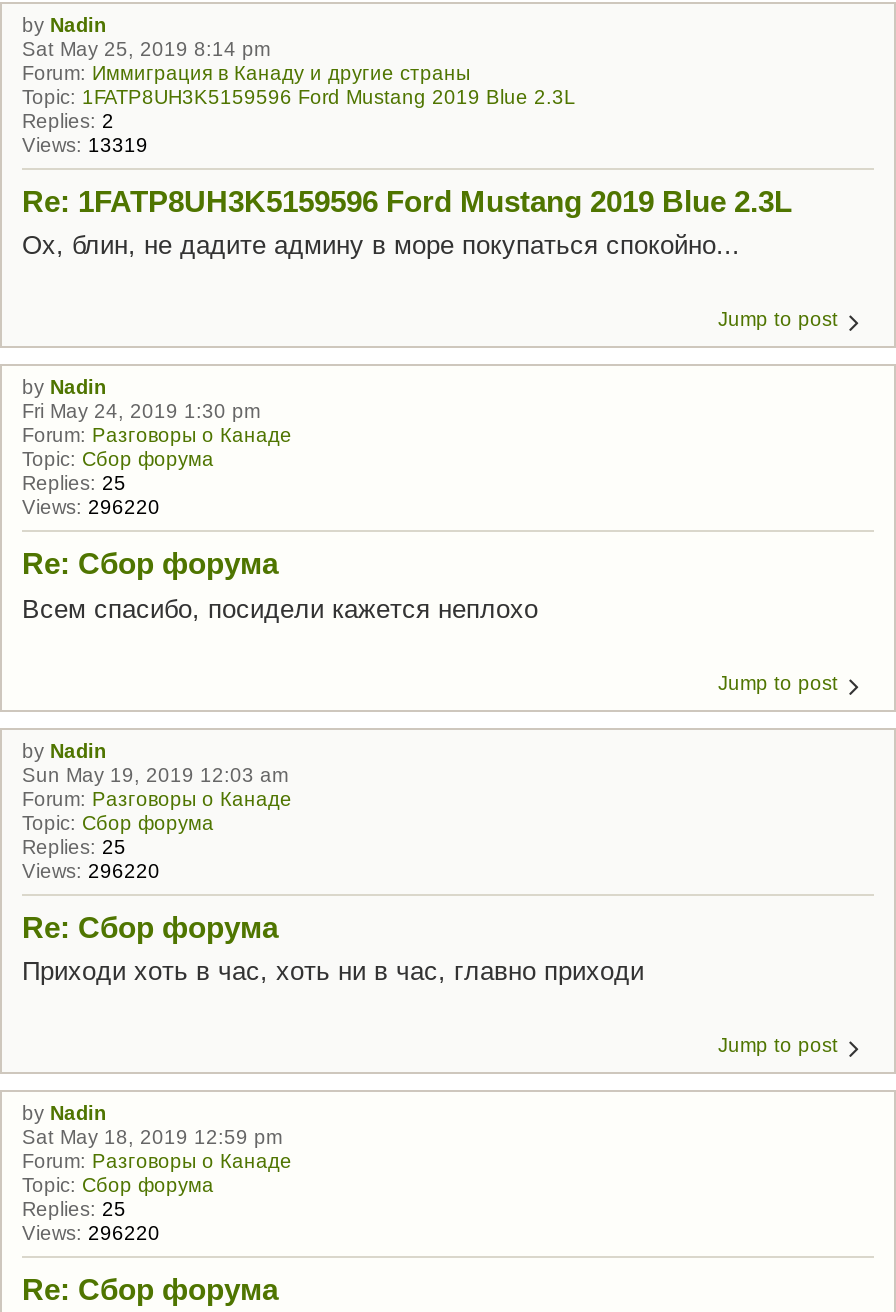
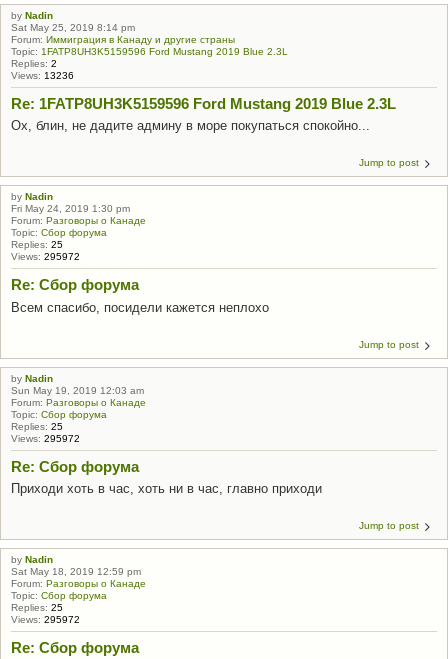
- Views: 13319
+ Views: 13236

- Views: 296220
+ Views: 295972

- Views: 296220
+ Views: 295972

- Views: 296220
+ Views: 295972
